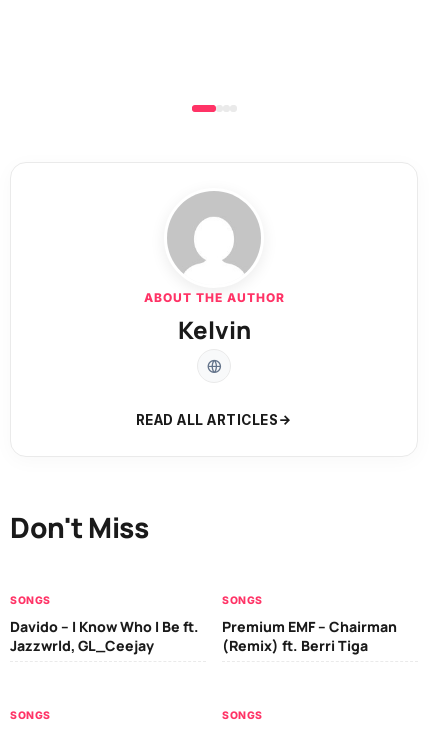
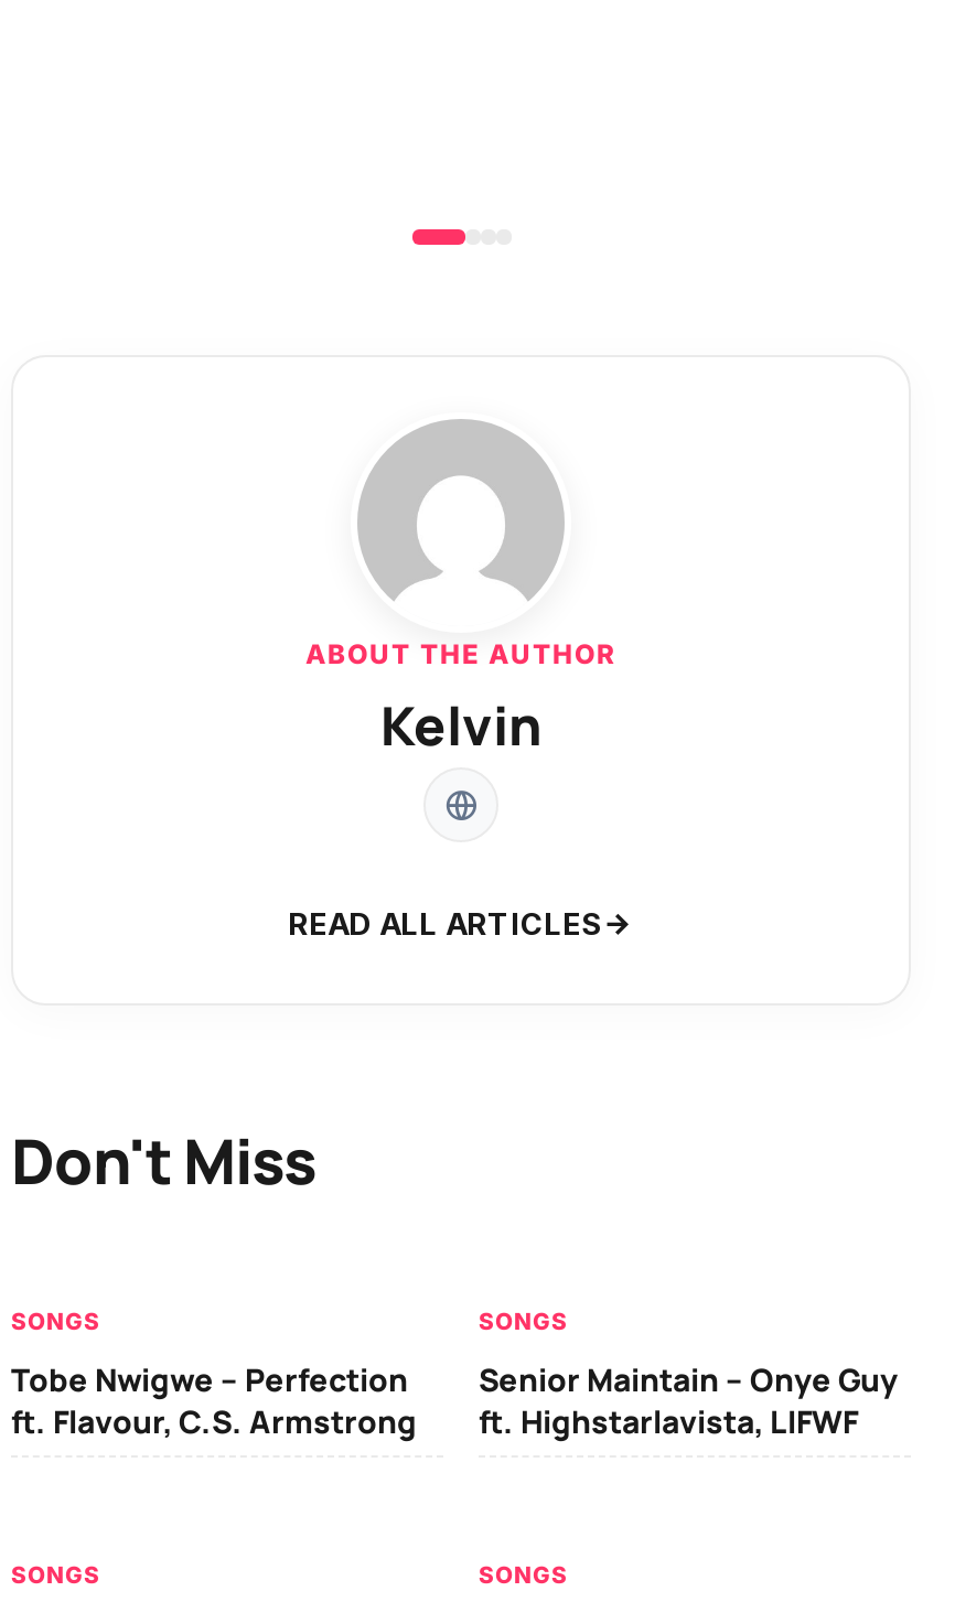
- Davido – I Know Who I Be ft.
- Jazzwrld, GL_Ceejay
+ Tobe Nwigwe – Perfection
+ ft. Flavour, C.S. Armstrong

- Premium EMF – Chairman
- (Remix) ft. Berri Tiga
+ Senior Maintain – Onye Guy
+ ft. Highstarlavista, LIFWF
